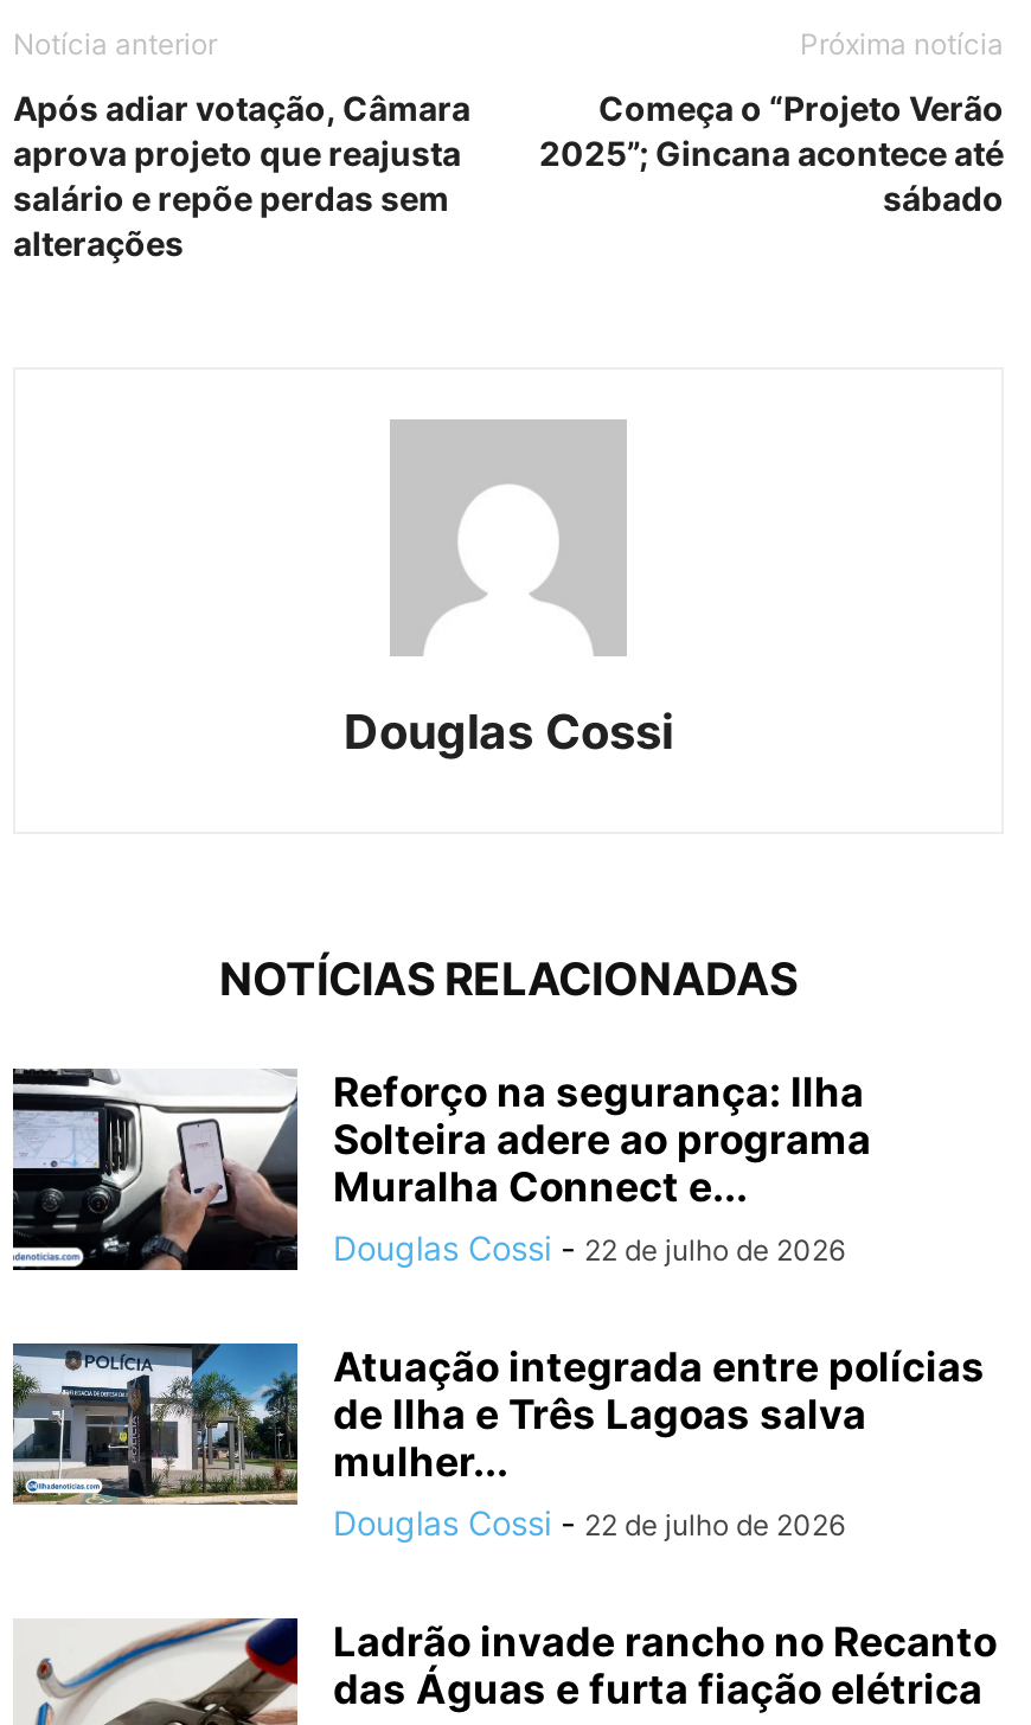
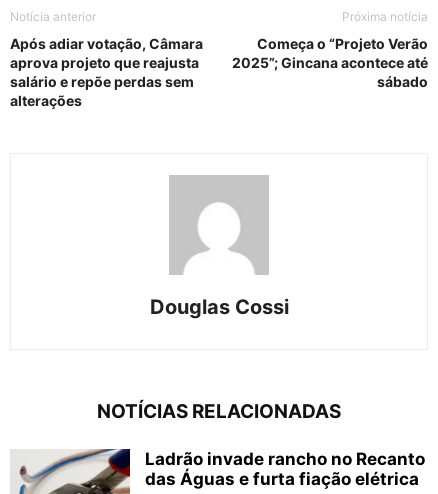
- [image]
- Reforço na segurança: Ilha
- Solteira adere ao programa
- Muralha Connect e...
- Douglas Cossi - 22 de julho de 2026
- Atuação integrada entre polícias
- de Ilha e Três Lagoas salva
- mulher...
- Douglas Cossi - 22 de julho de 2026

- [image]
